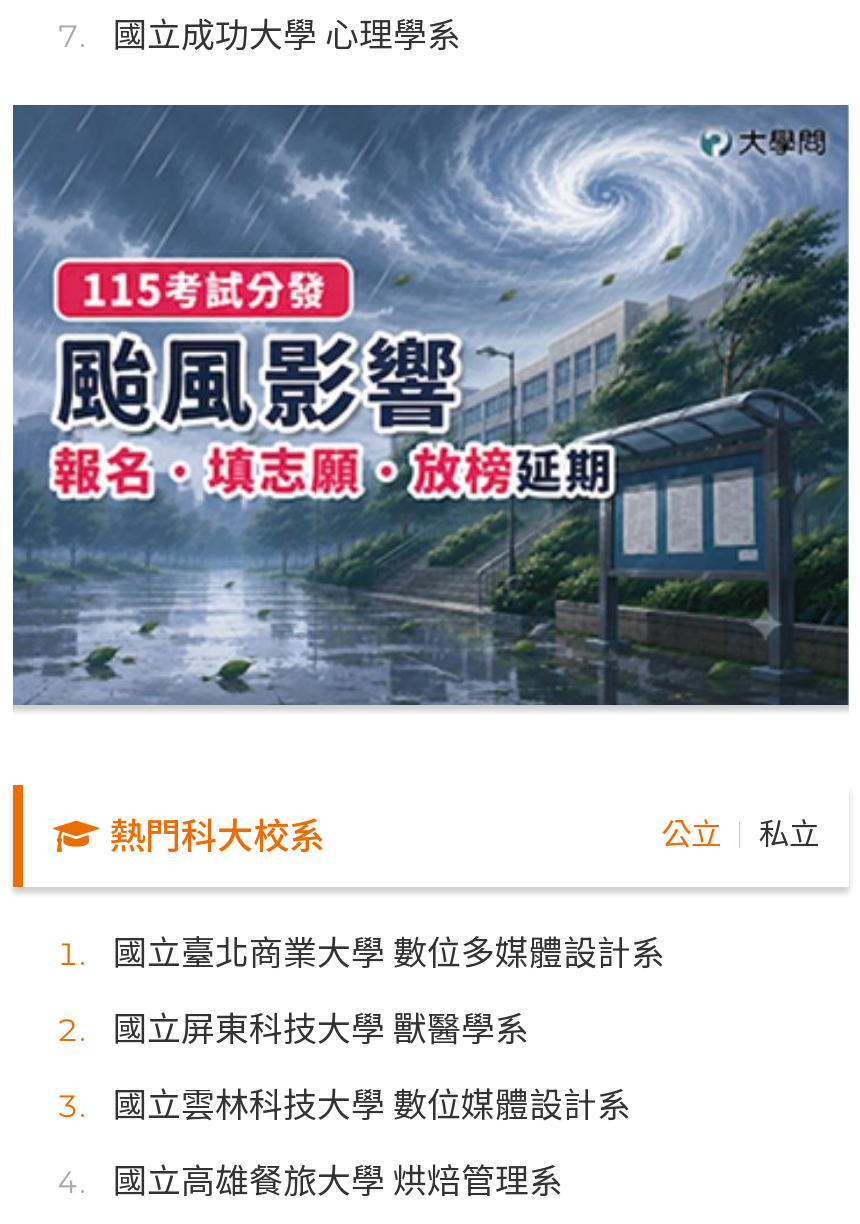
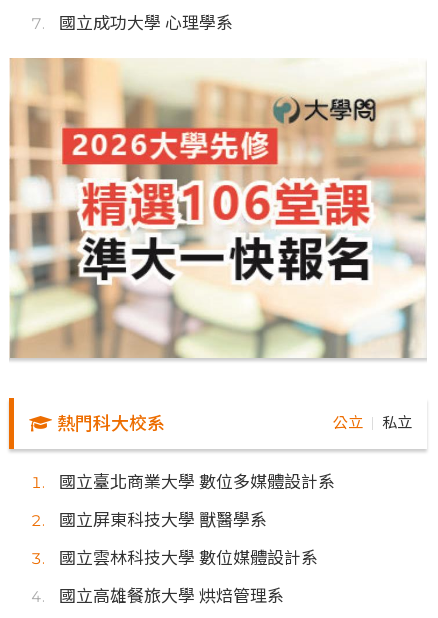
- [image]
+ [image]
